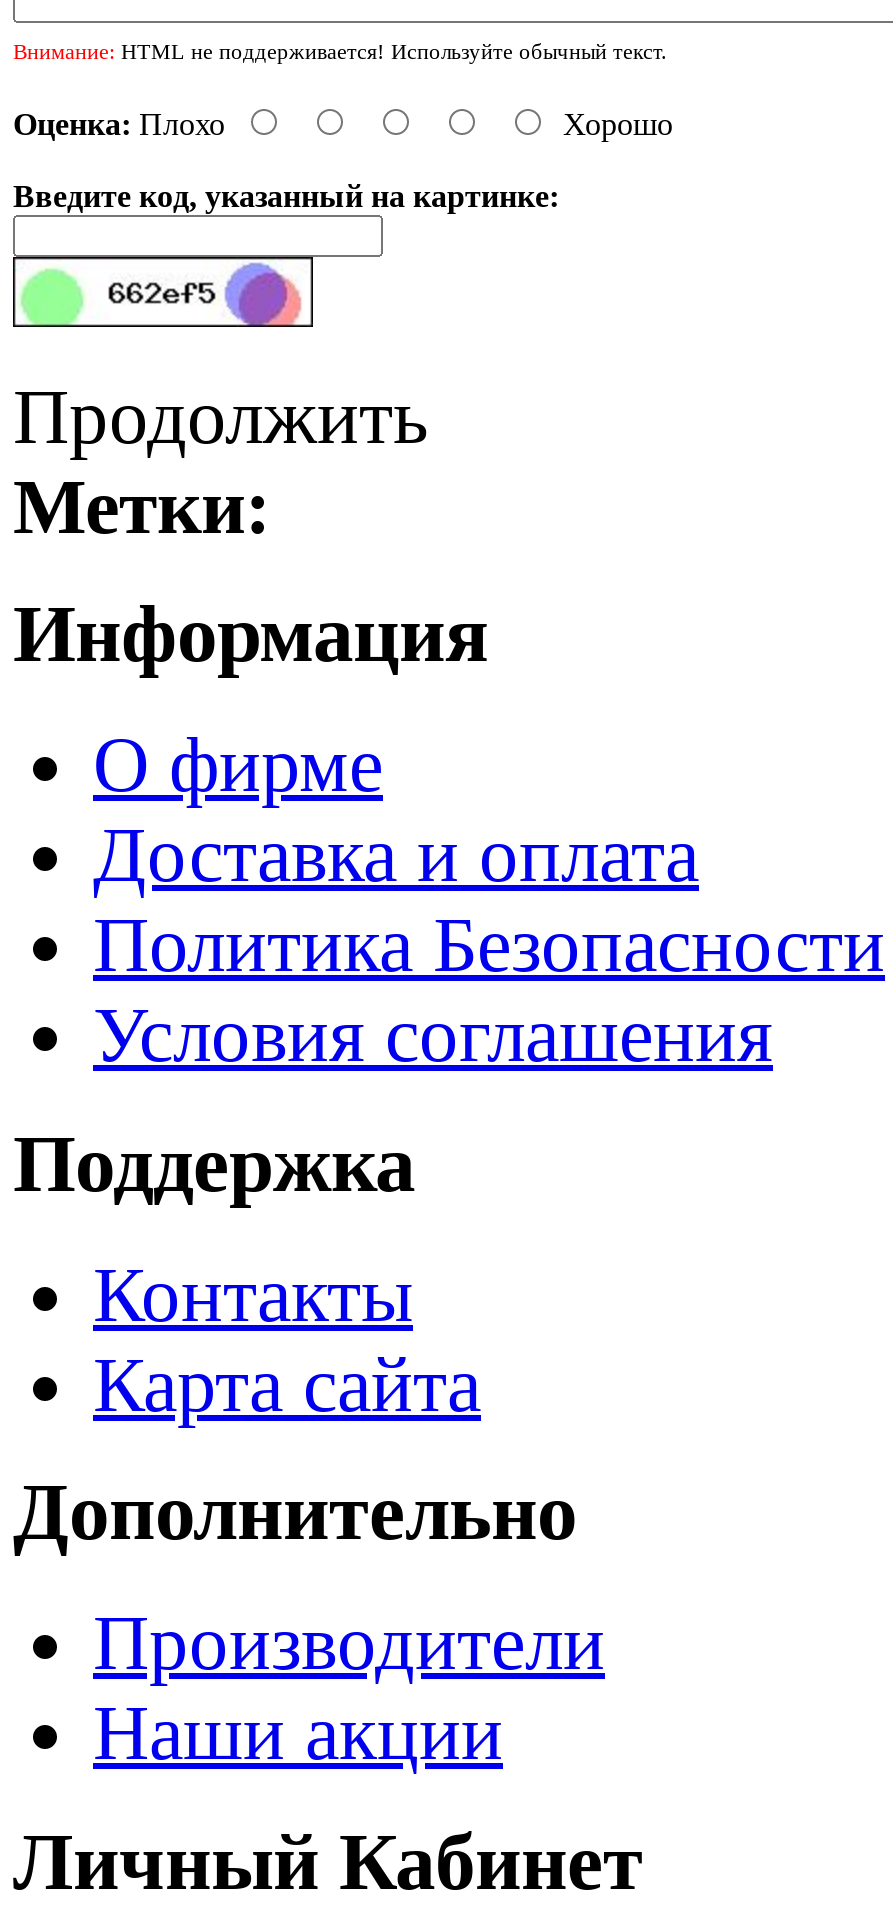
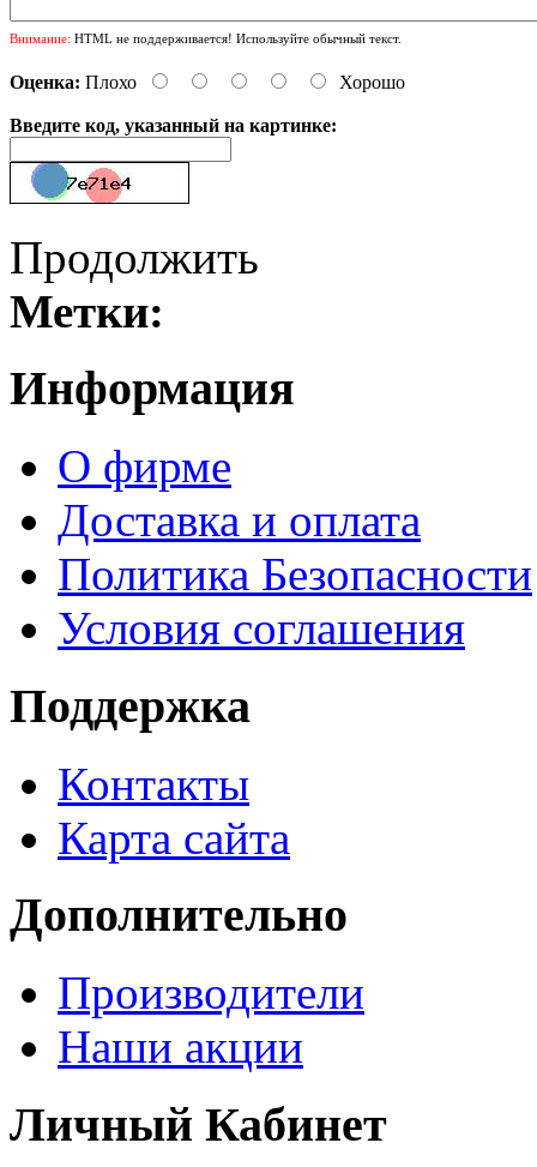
- [image]
+ [image]
